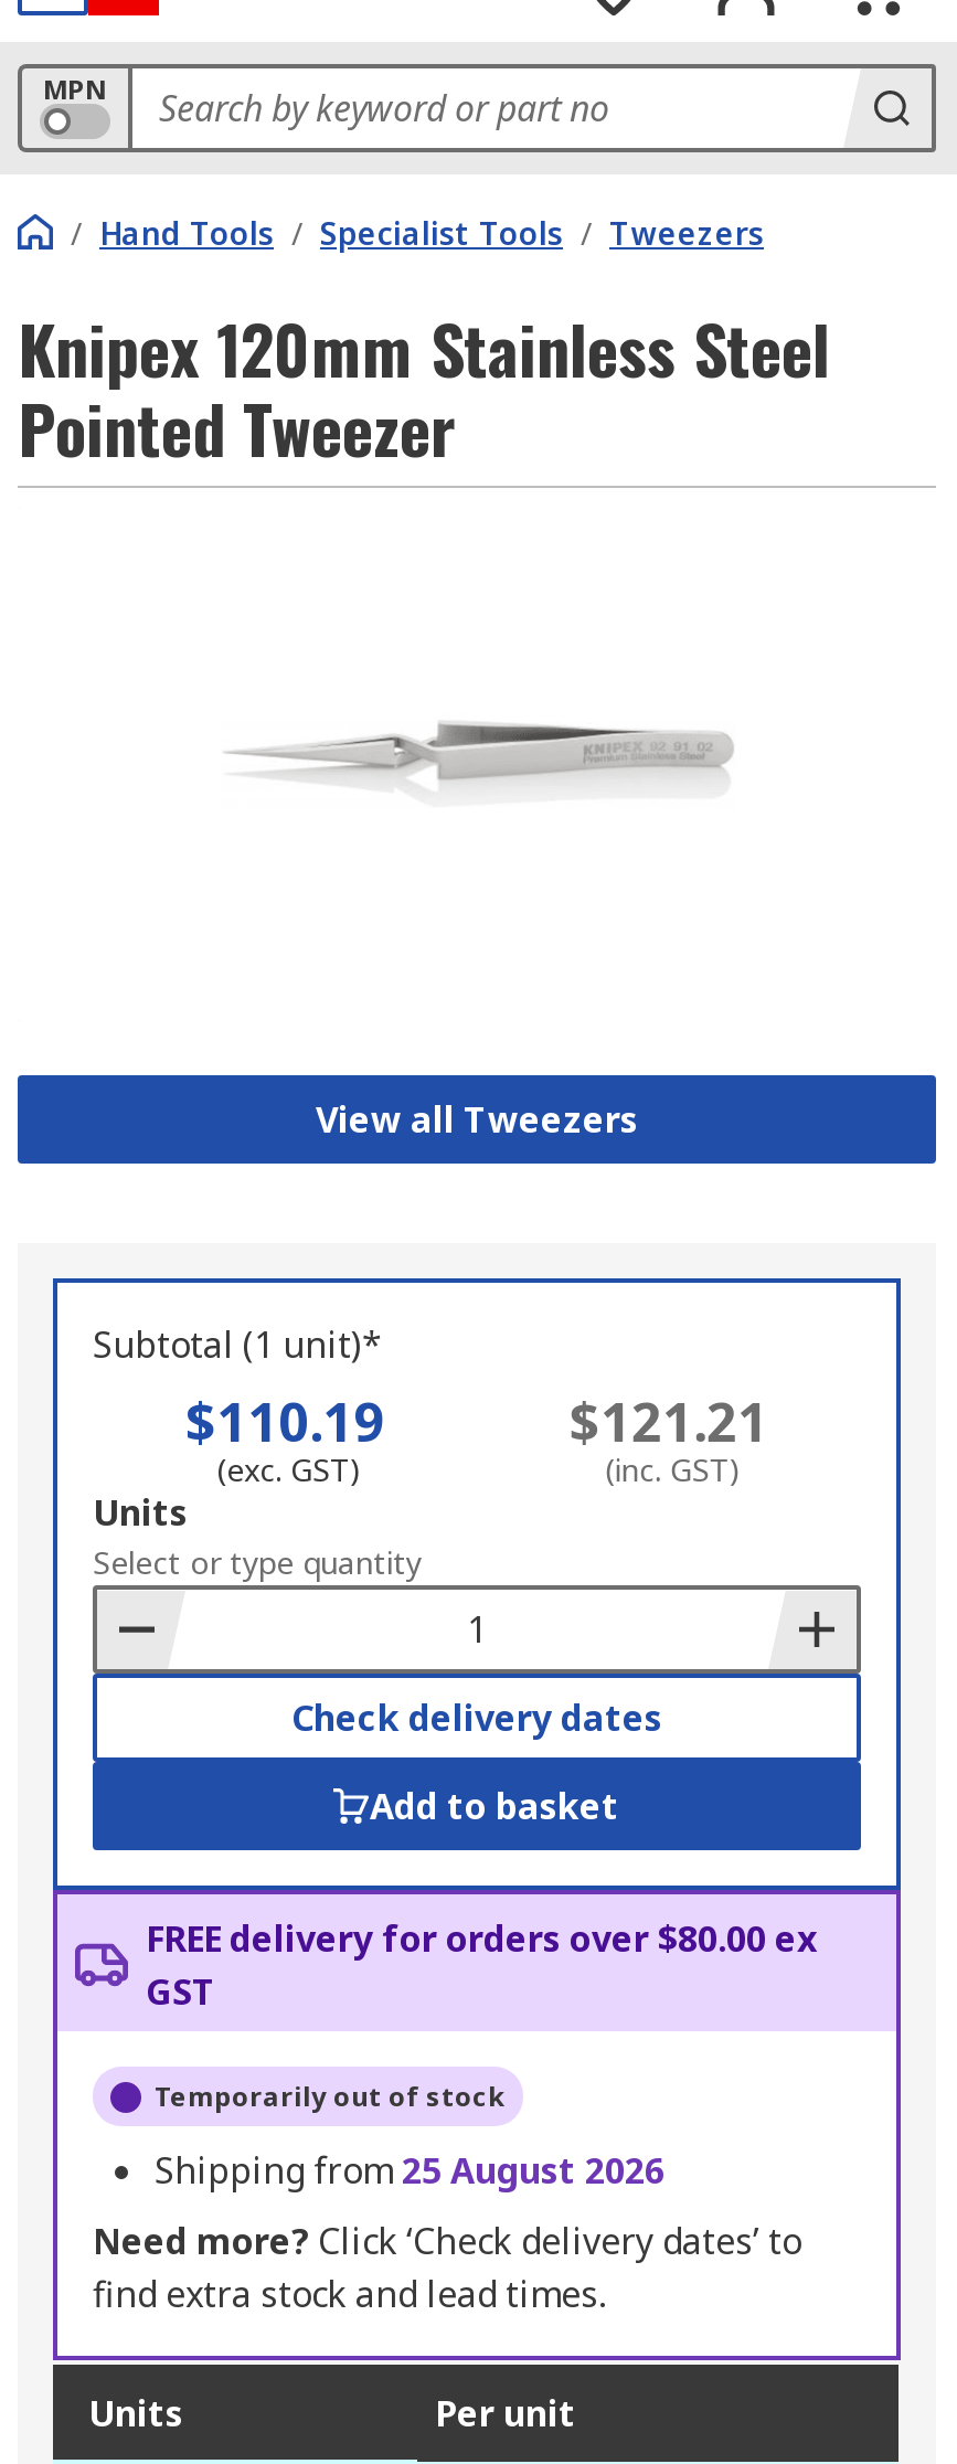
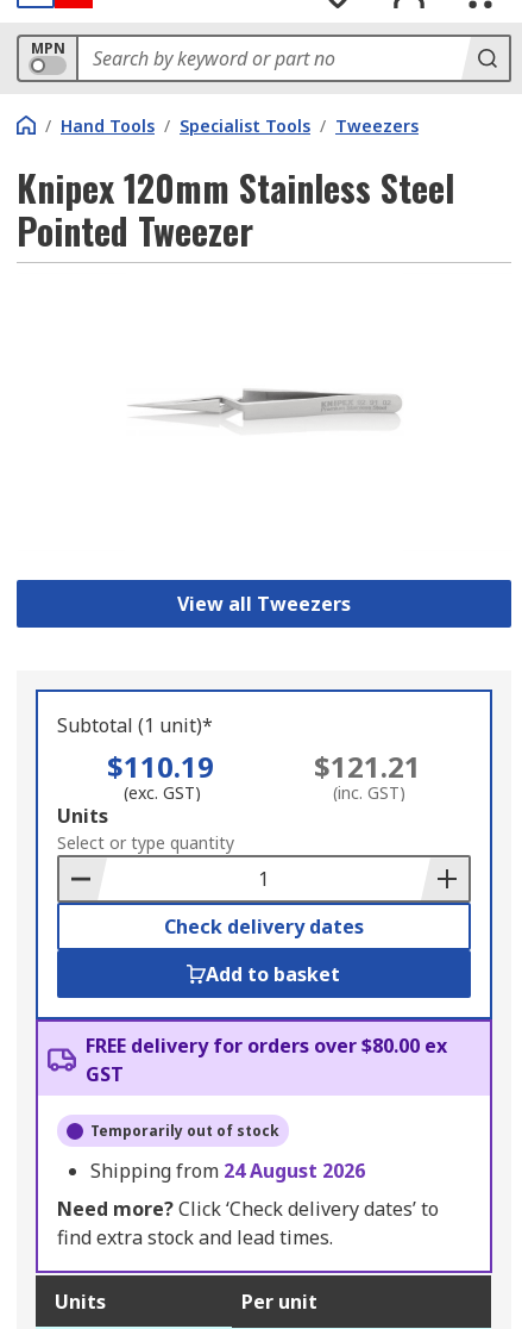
- Shipping from 25 August 2026
+ Shipping from 24 August 2026
